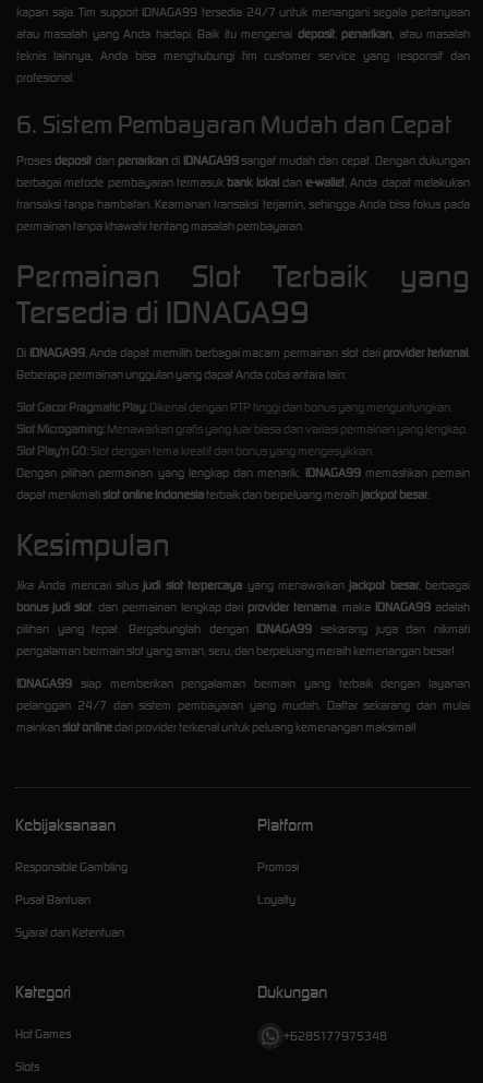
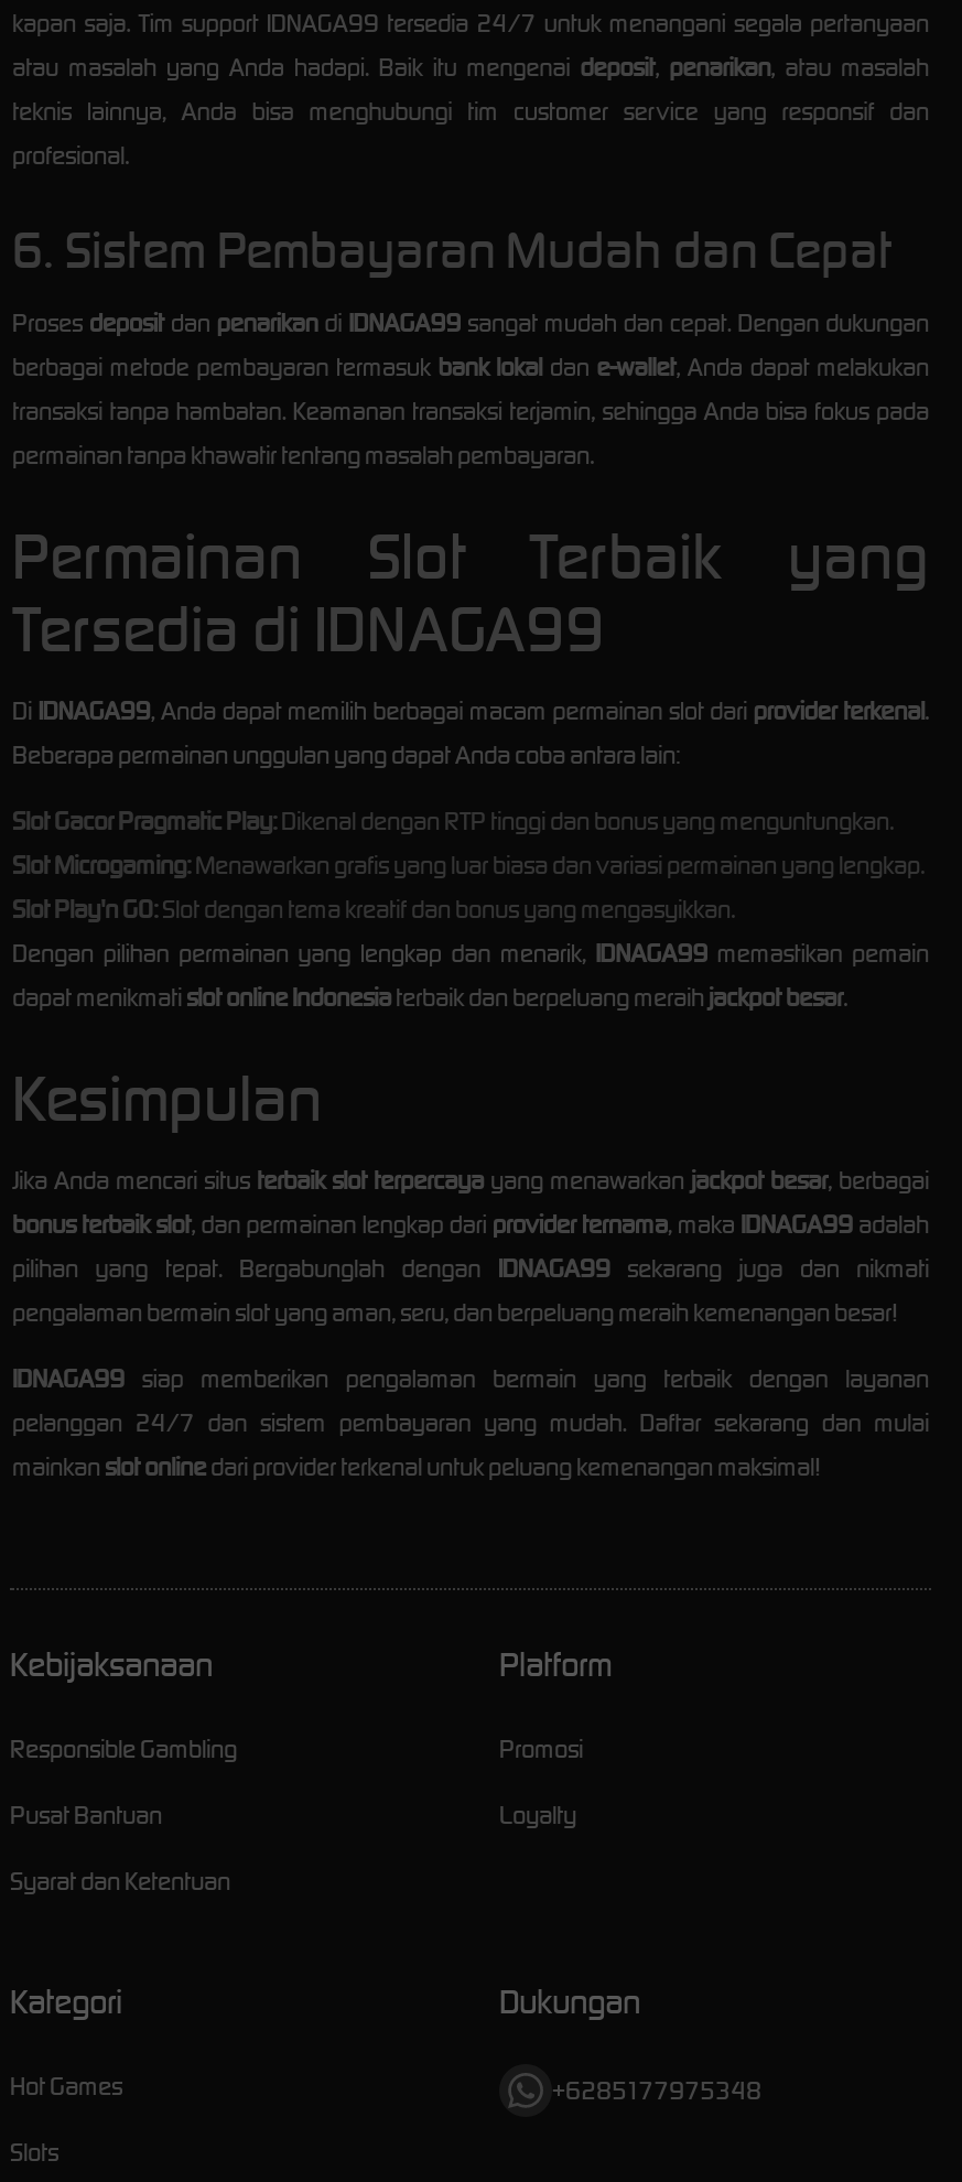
- Jika Anda mencari situs judi slot terpercaya yang menawarkan jackpot besar, berbagai
+ Jika Anda mencari situs terbaik slot terpercaya yang menawarkan jackpot besar, berbagai

- bonus judi slot, dan permainan lengkap dari provider ternama, maka IDNAGA99 adalah
+ bonus terbaik slot, dan permainan lengkap dari provider ternama, maka IDNAGA99 adalah
